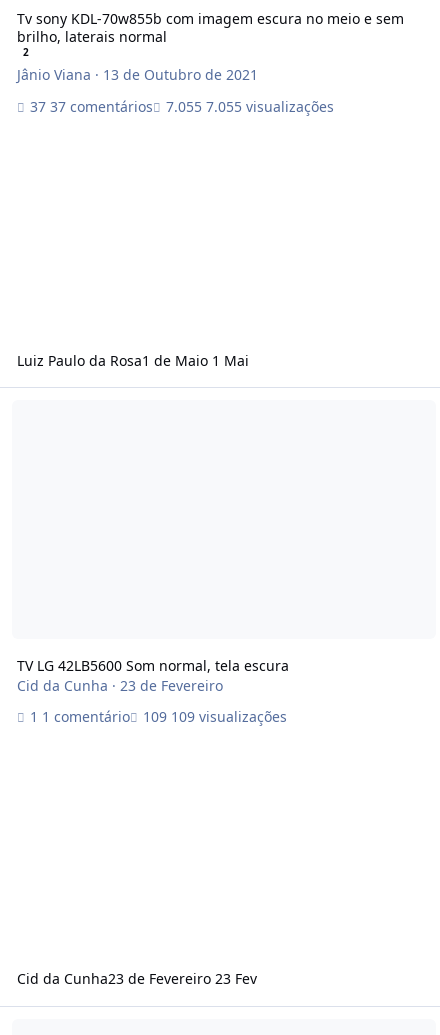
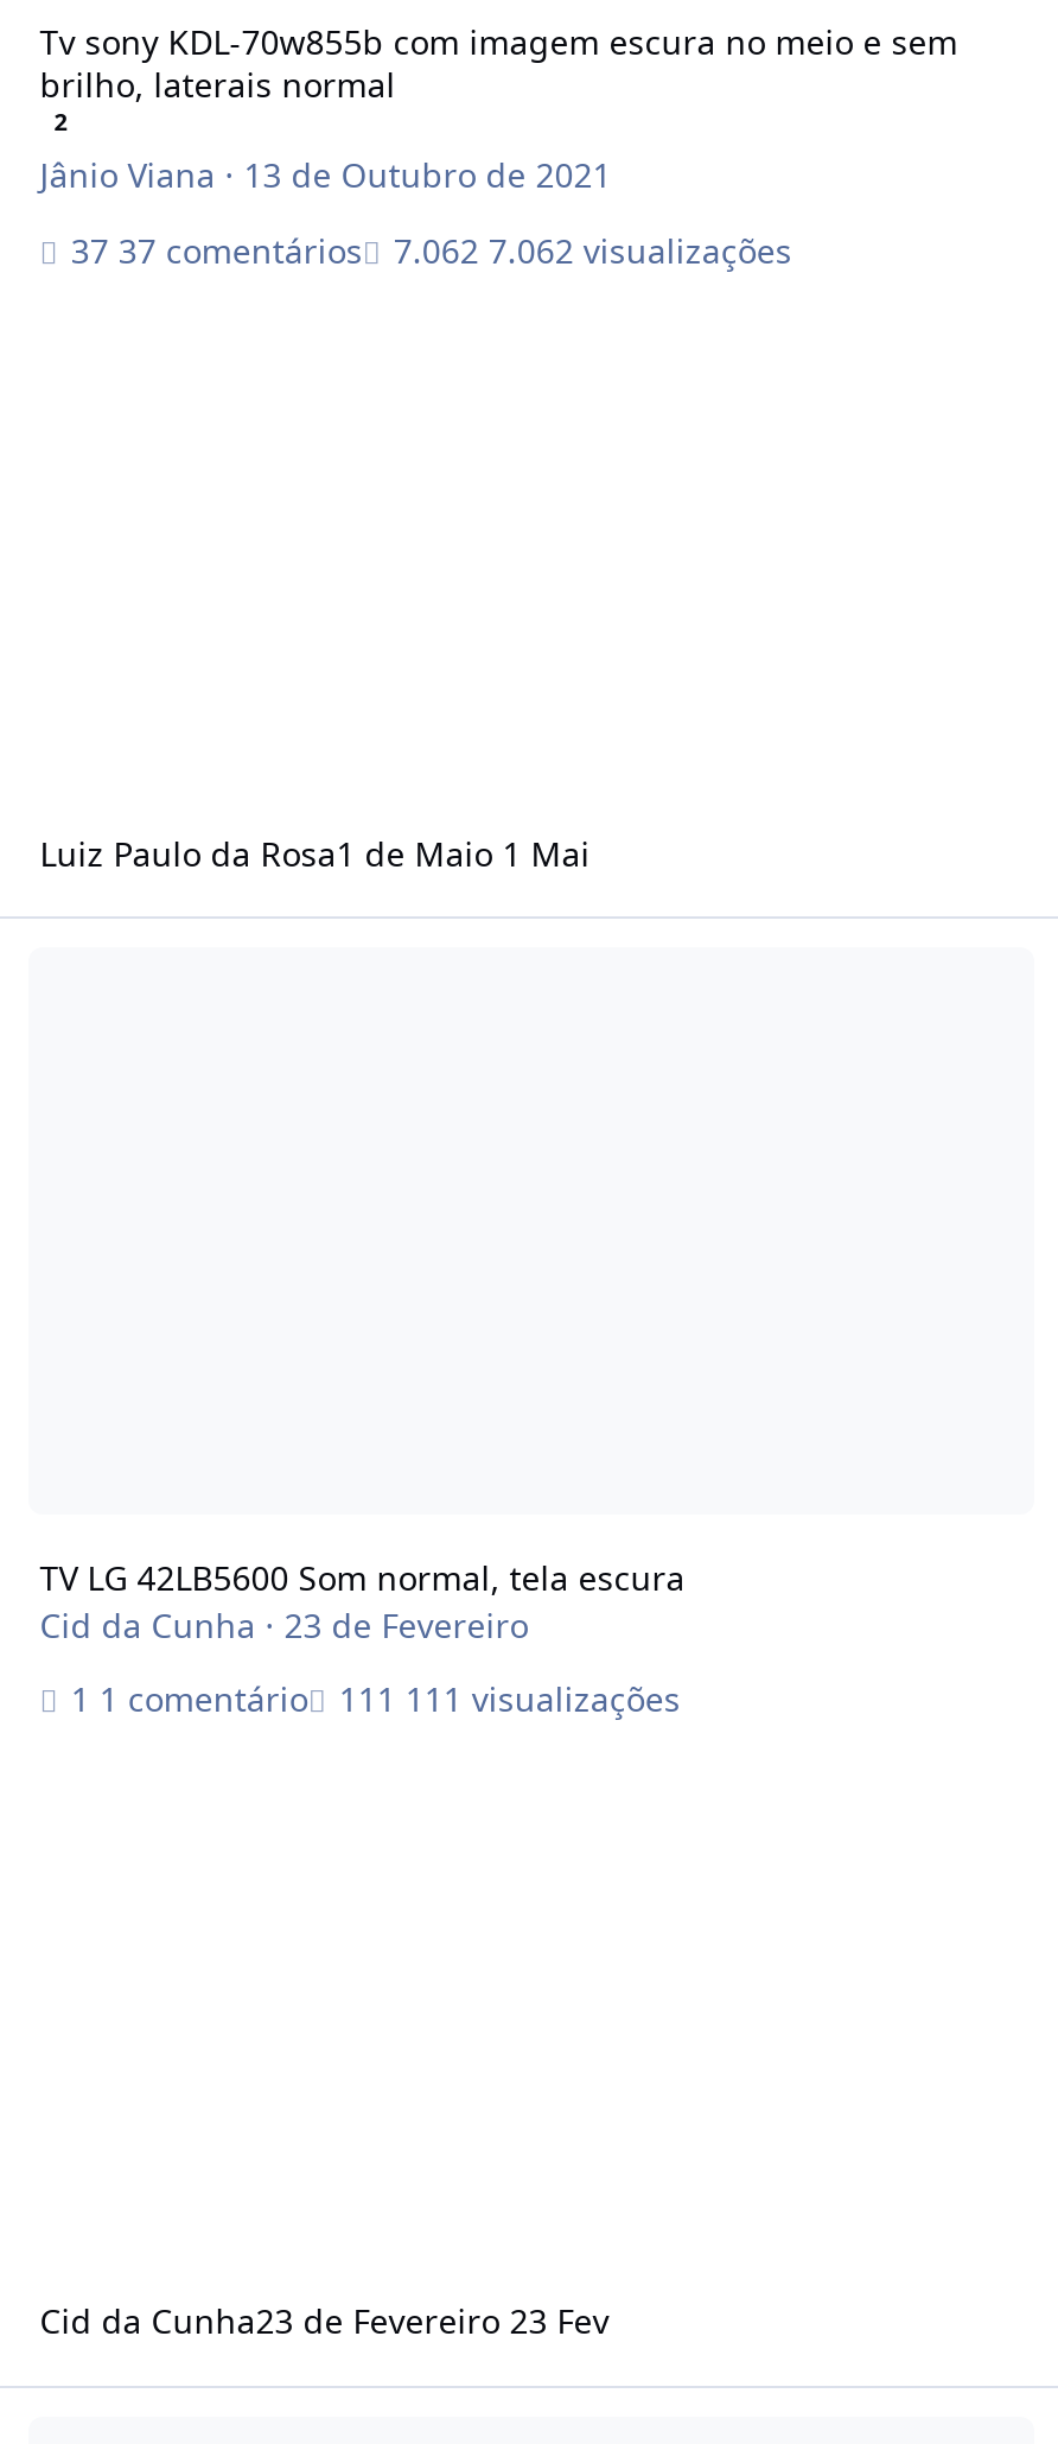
- 7.055 visualizações
+ 7.062 visualizações

- 109 visualizações
+ 111 visualizações
